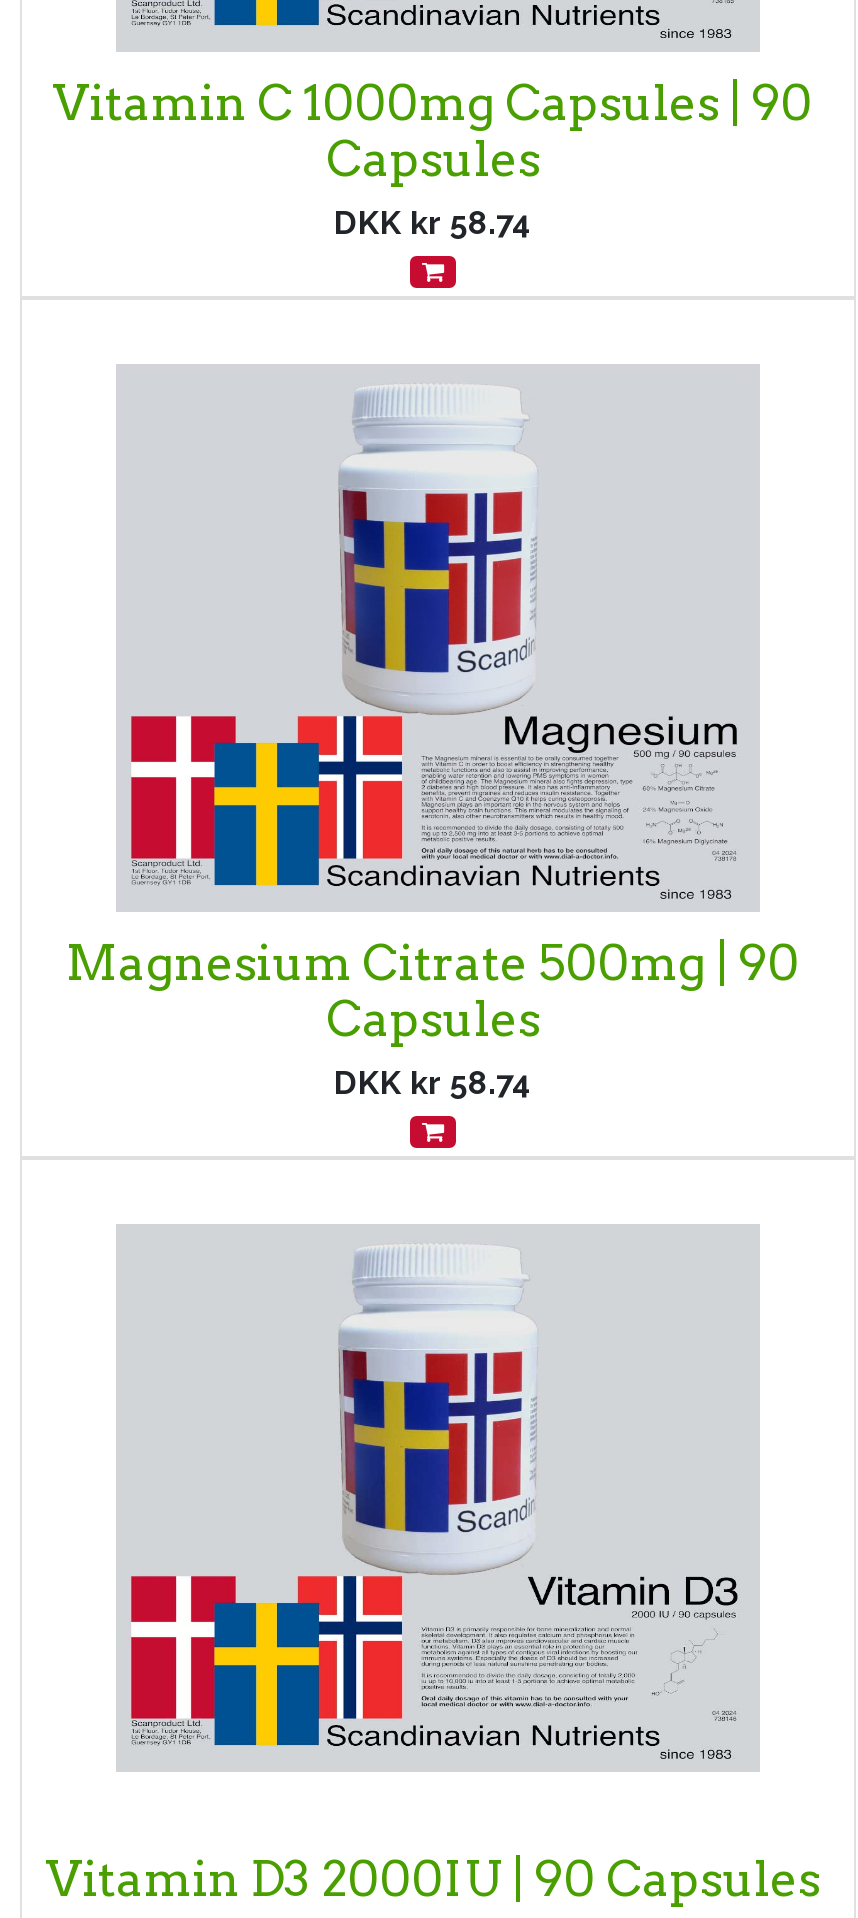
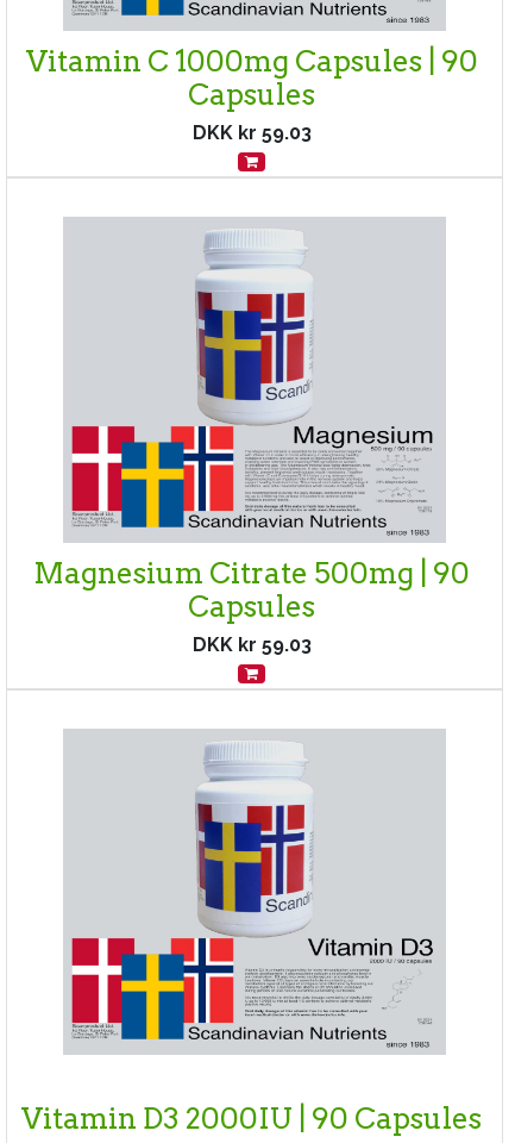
- DKK kr 58.74
+ DKK kr 59.03

- DKK kr 58.74
+ DKK kr 59.03
